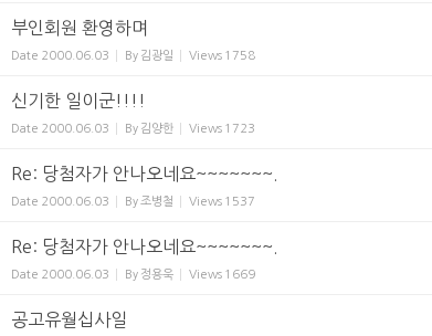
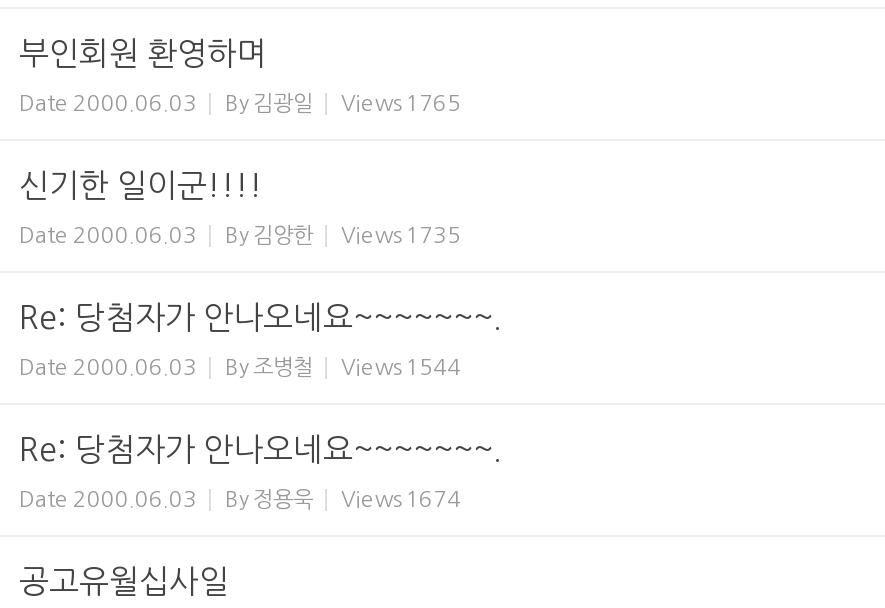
- Views 1758
+ Views 1765

- Views 1723
+ Views 1735

- Date 2000.06.03 By 조병철 Views 1537
+ Date 2000.06.03 By 조병철 Views 1544

- Views 1669
+ Views 1674
